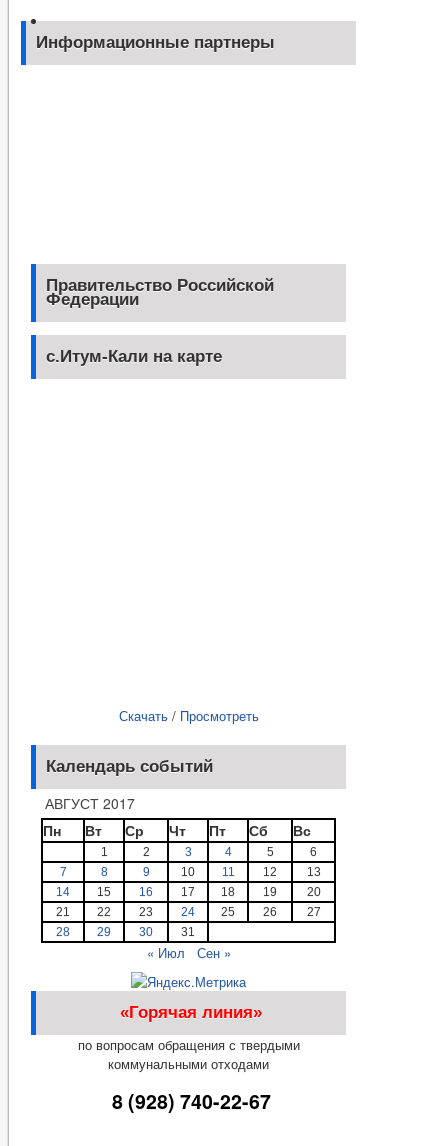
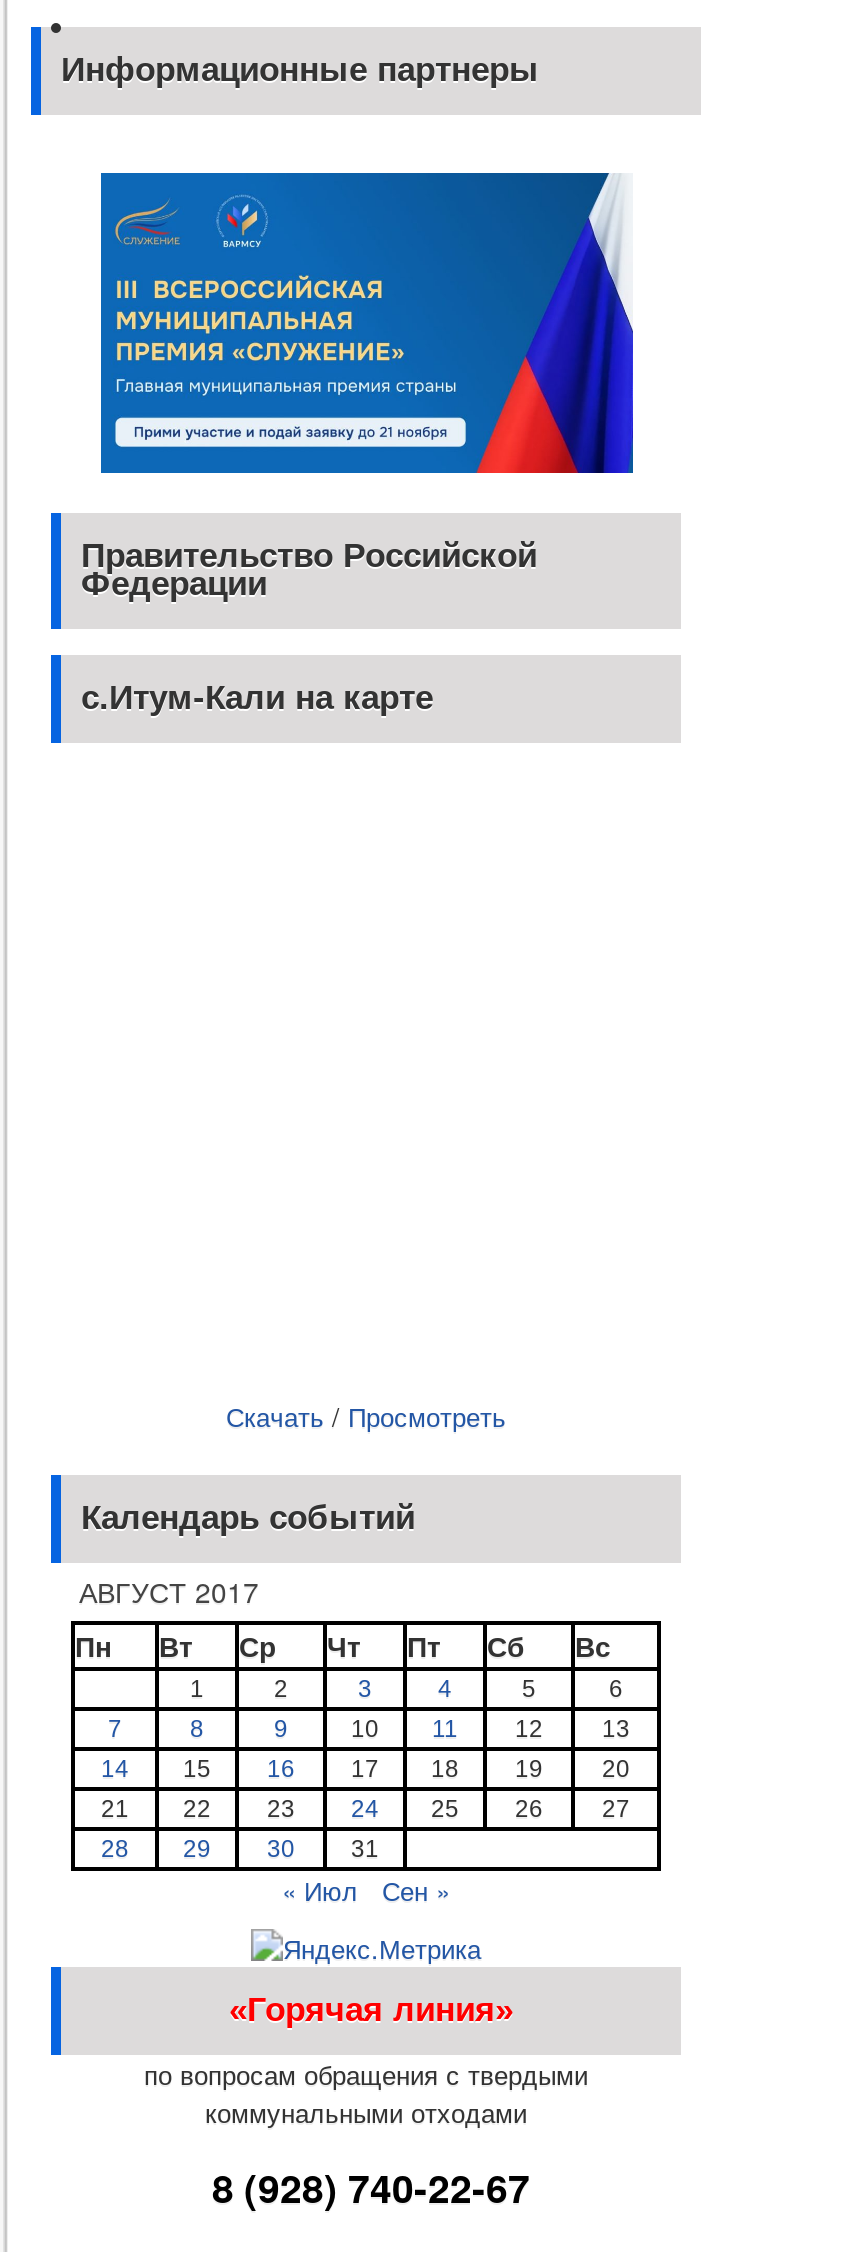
+ [image]
